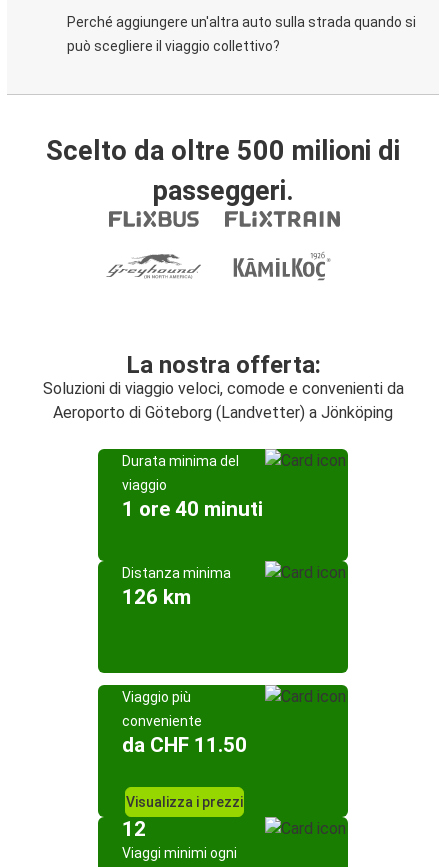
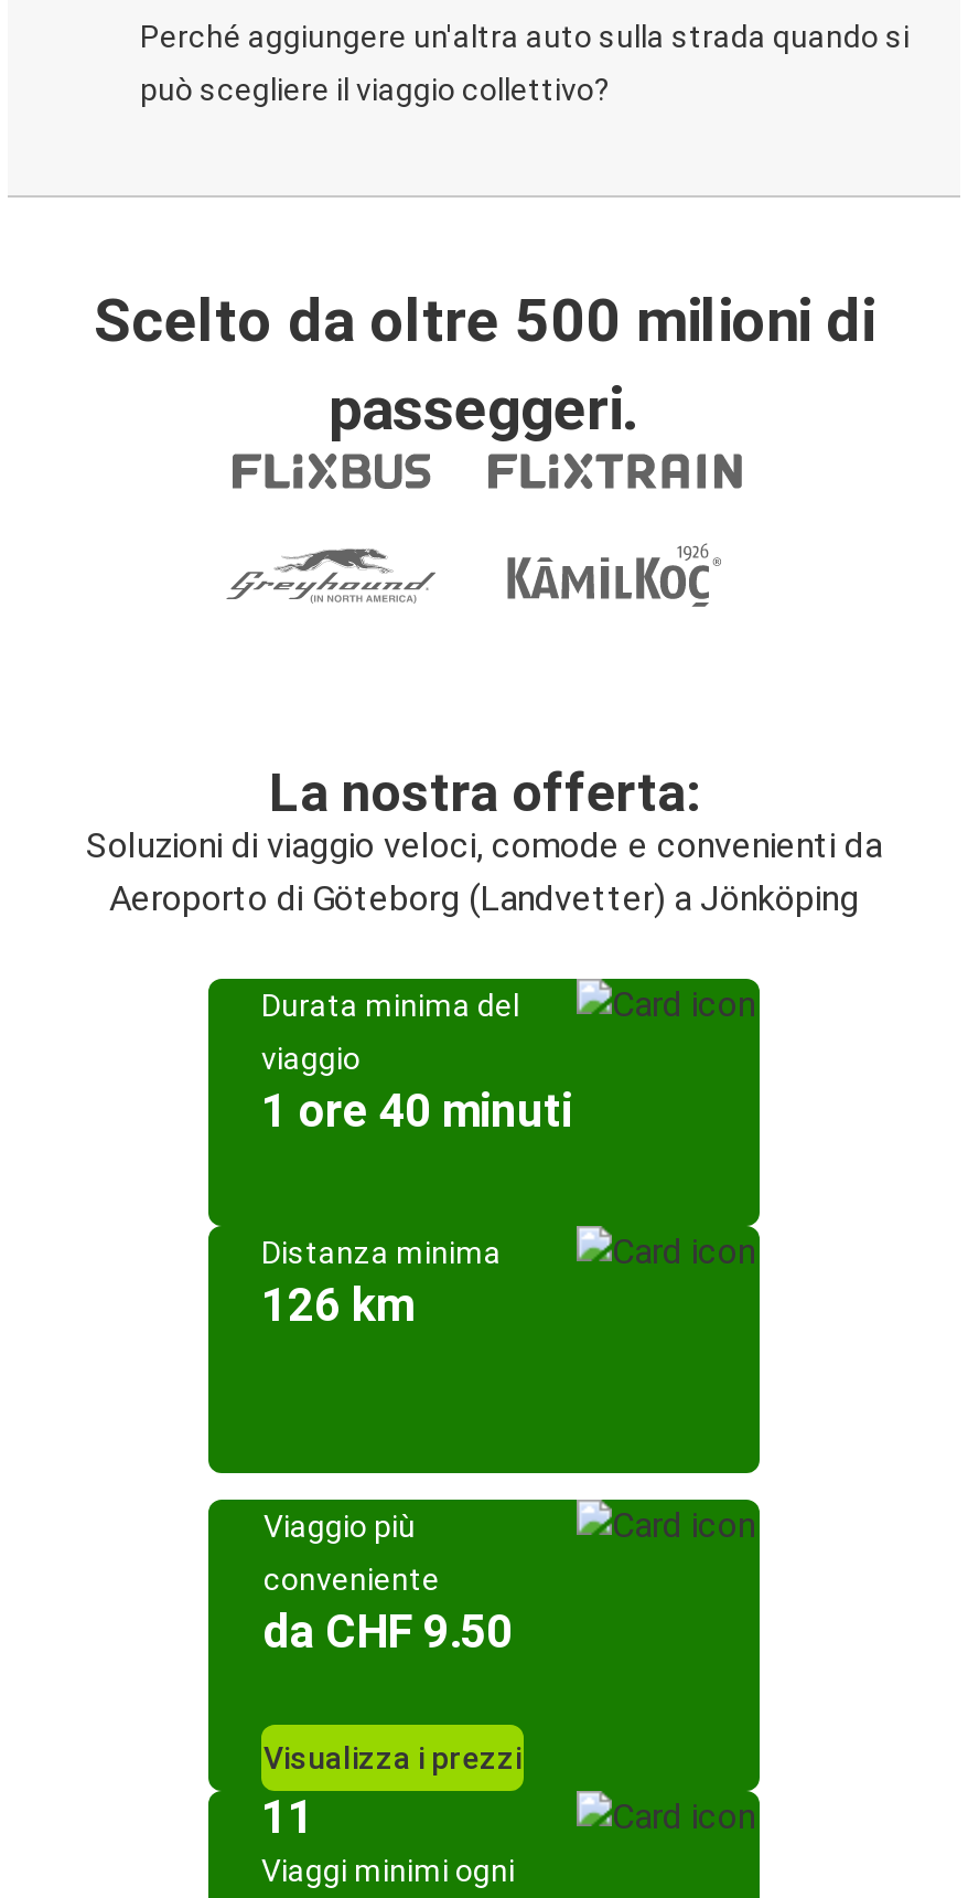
- da CHF 11.50
+ da CHF 9.50

- 12
+ 11
